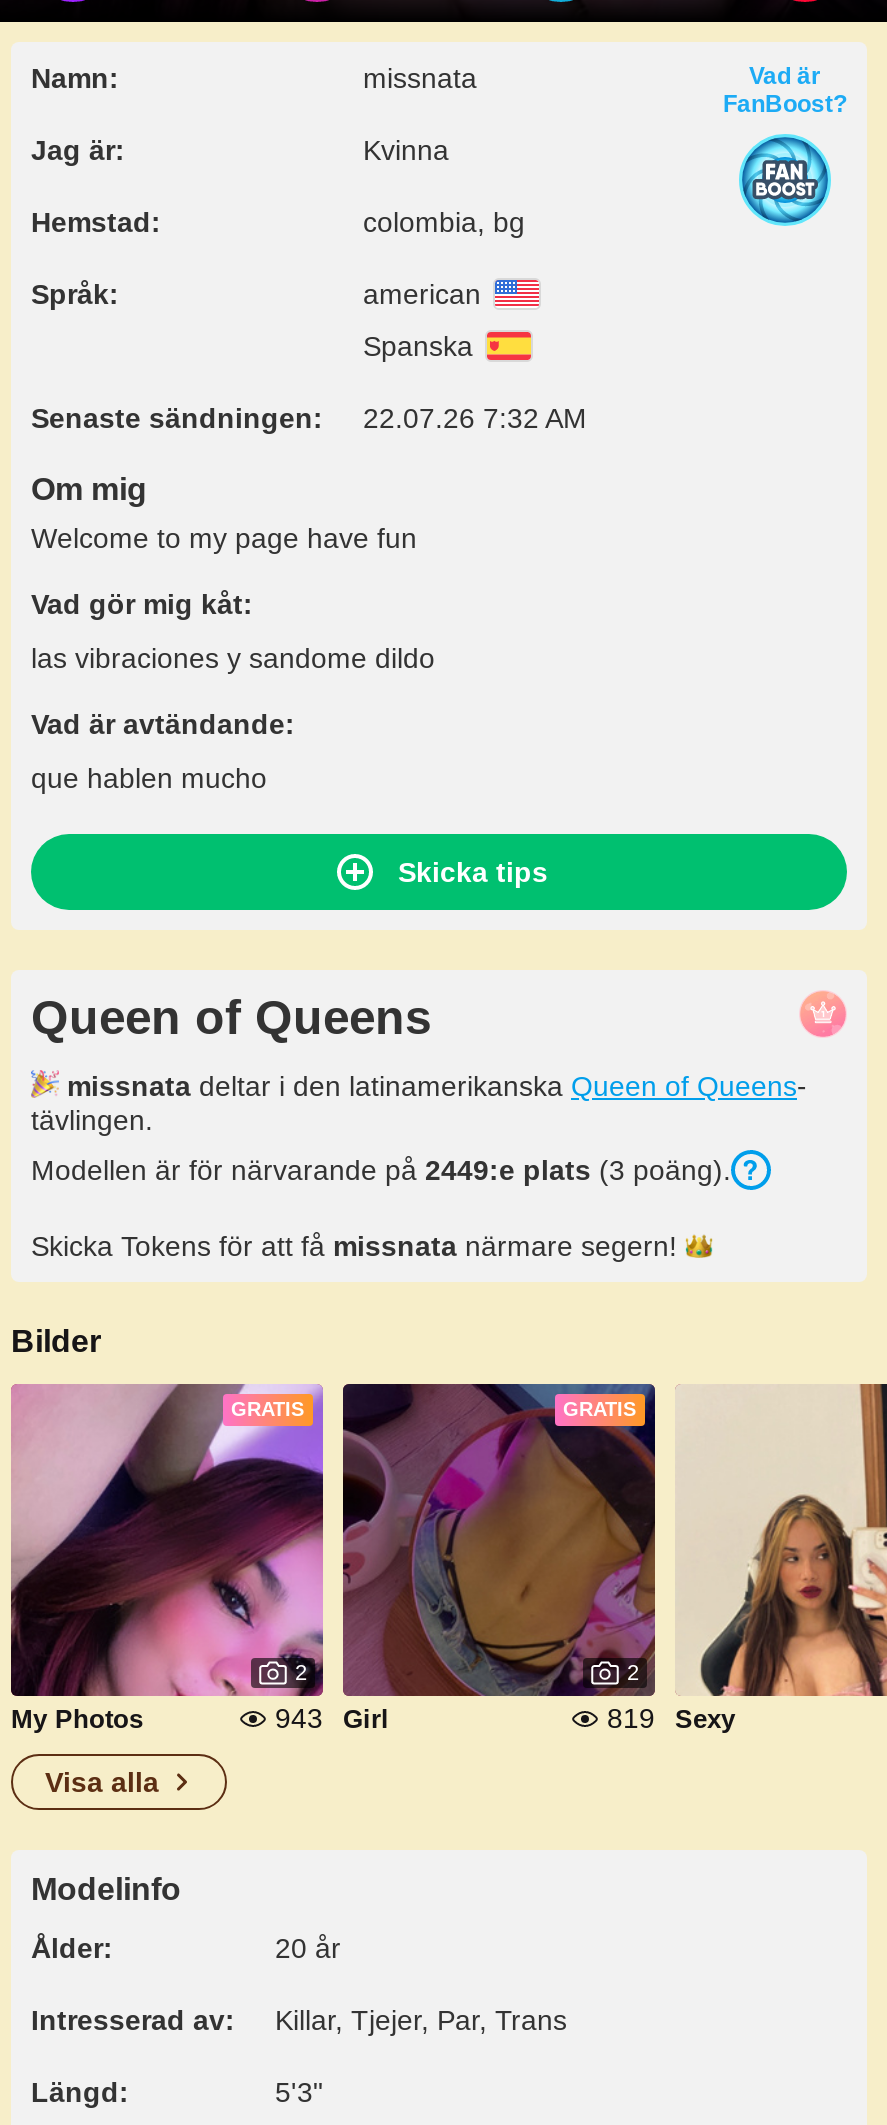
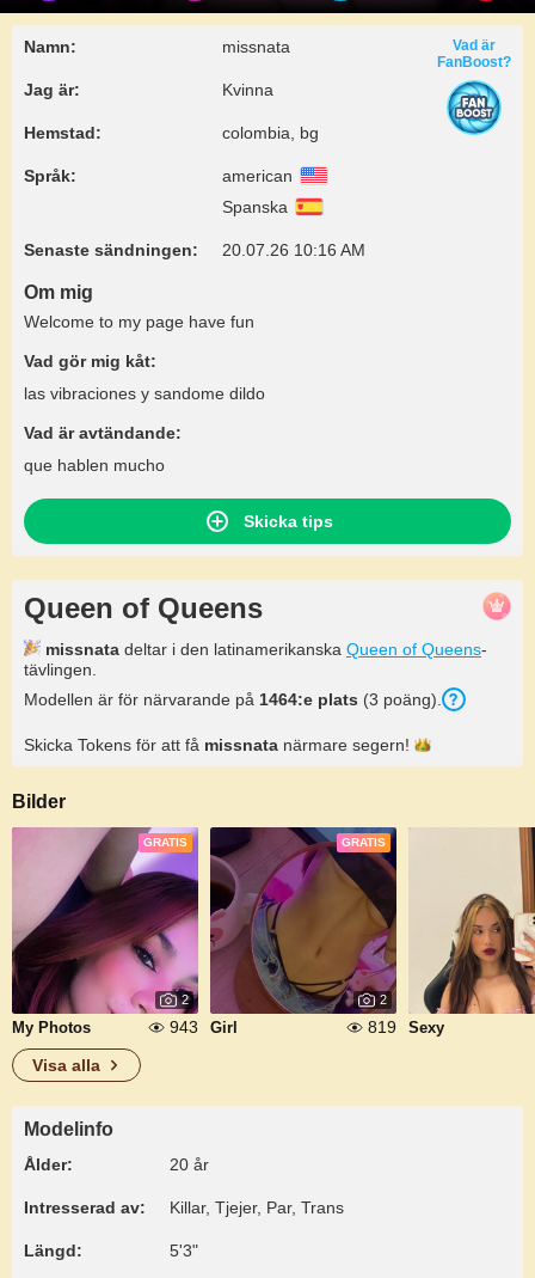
- Senaste sändningen: 22.07.26 7:32 AM
+ Senaste sändningen: 20.07.26 10:16 AM

- Modellen är för närvarande på 2449:e plats (3 poäng).
+ Modellen är för närvarande på 1464:e plats (3 poäng).
